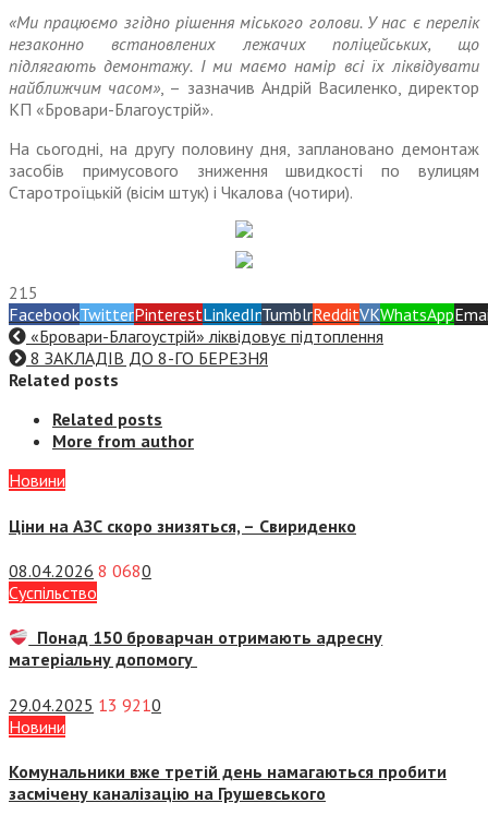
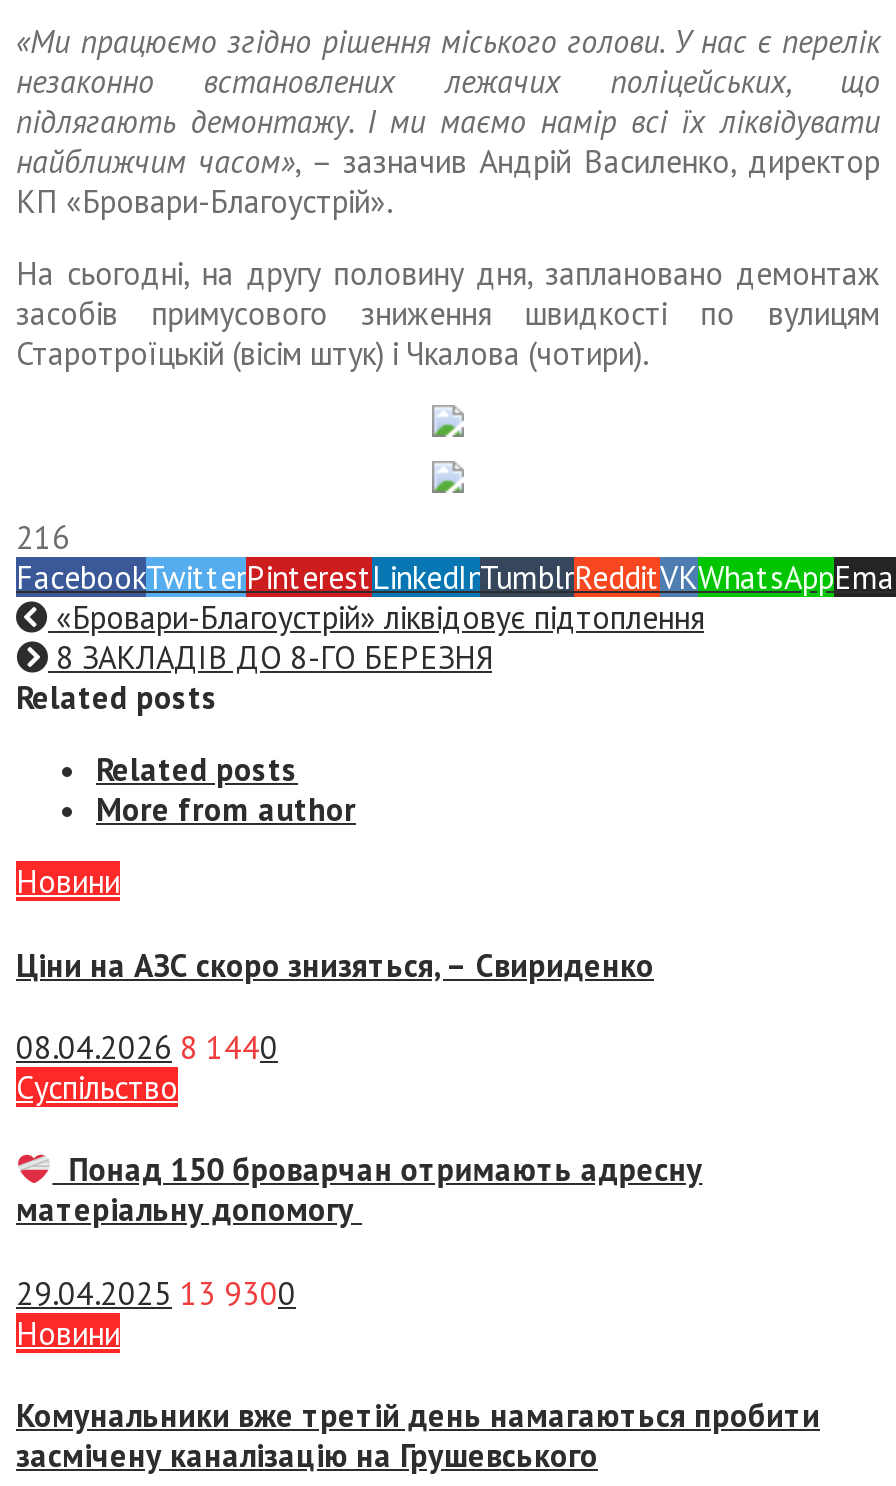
- 215
+ 216

- 08.04.2026 8 0680
+ 08.04.2026 8 1440

- 29.04.2025 13 9210
+ 29.04.2025 13 9300
